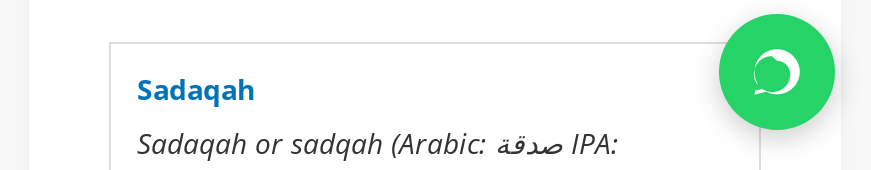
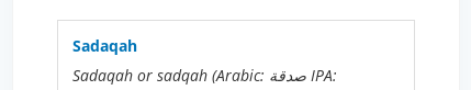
- [image]
